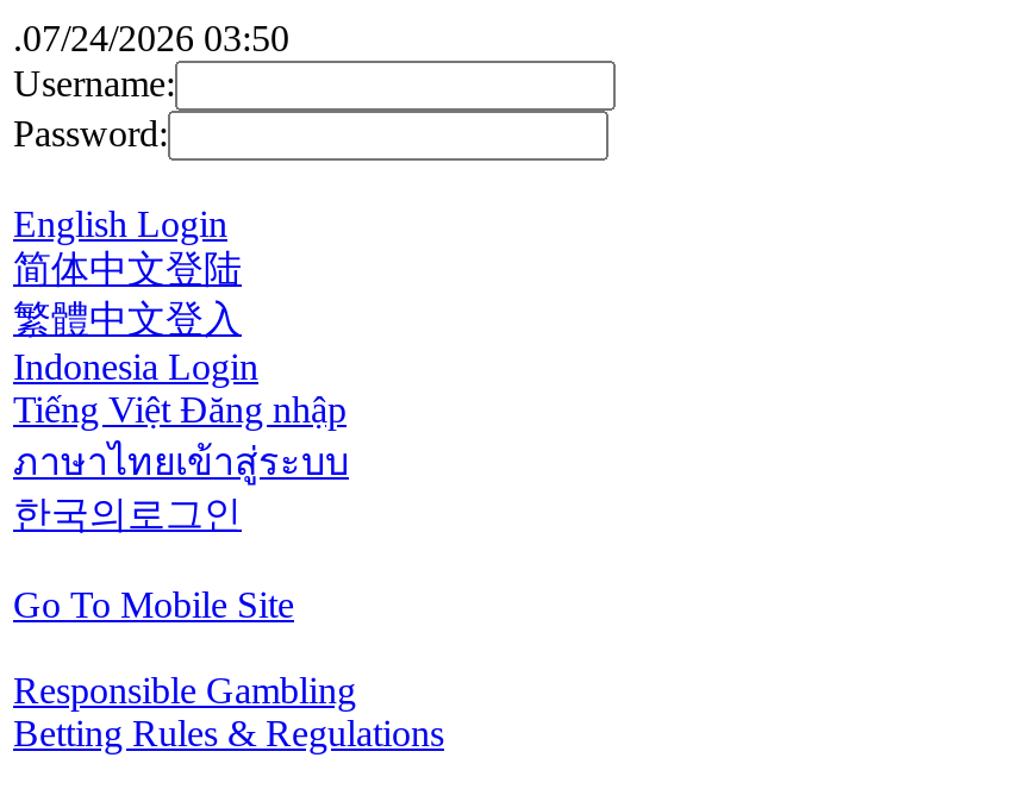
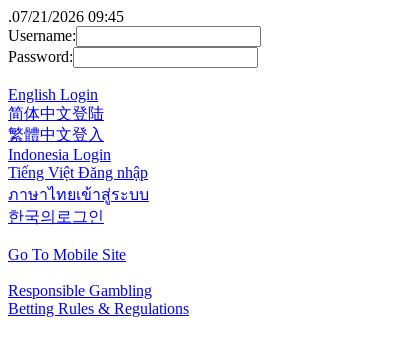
- .07/24/2026 03:50
+ .07/21/2026 09:45
